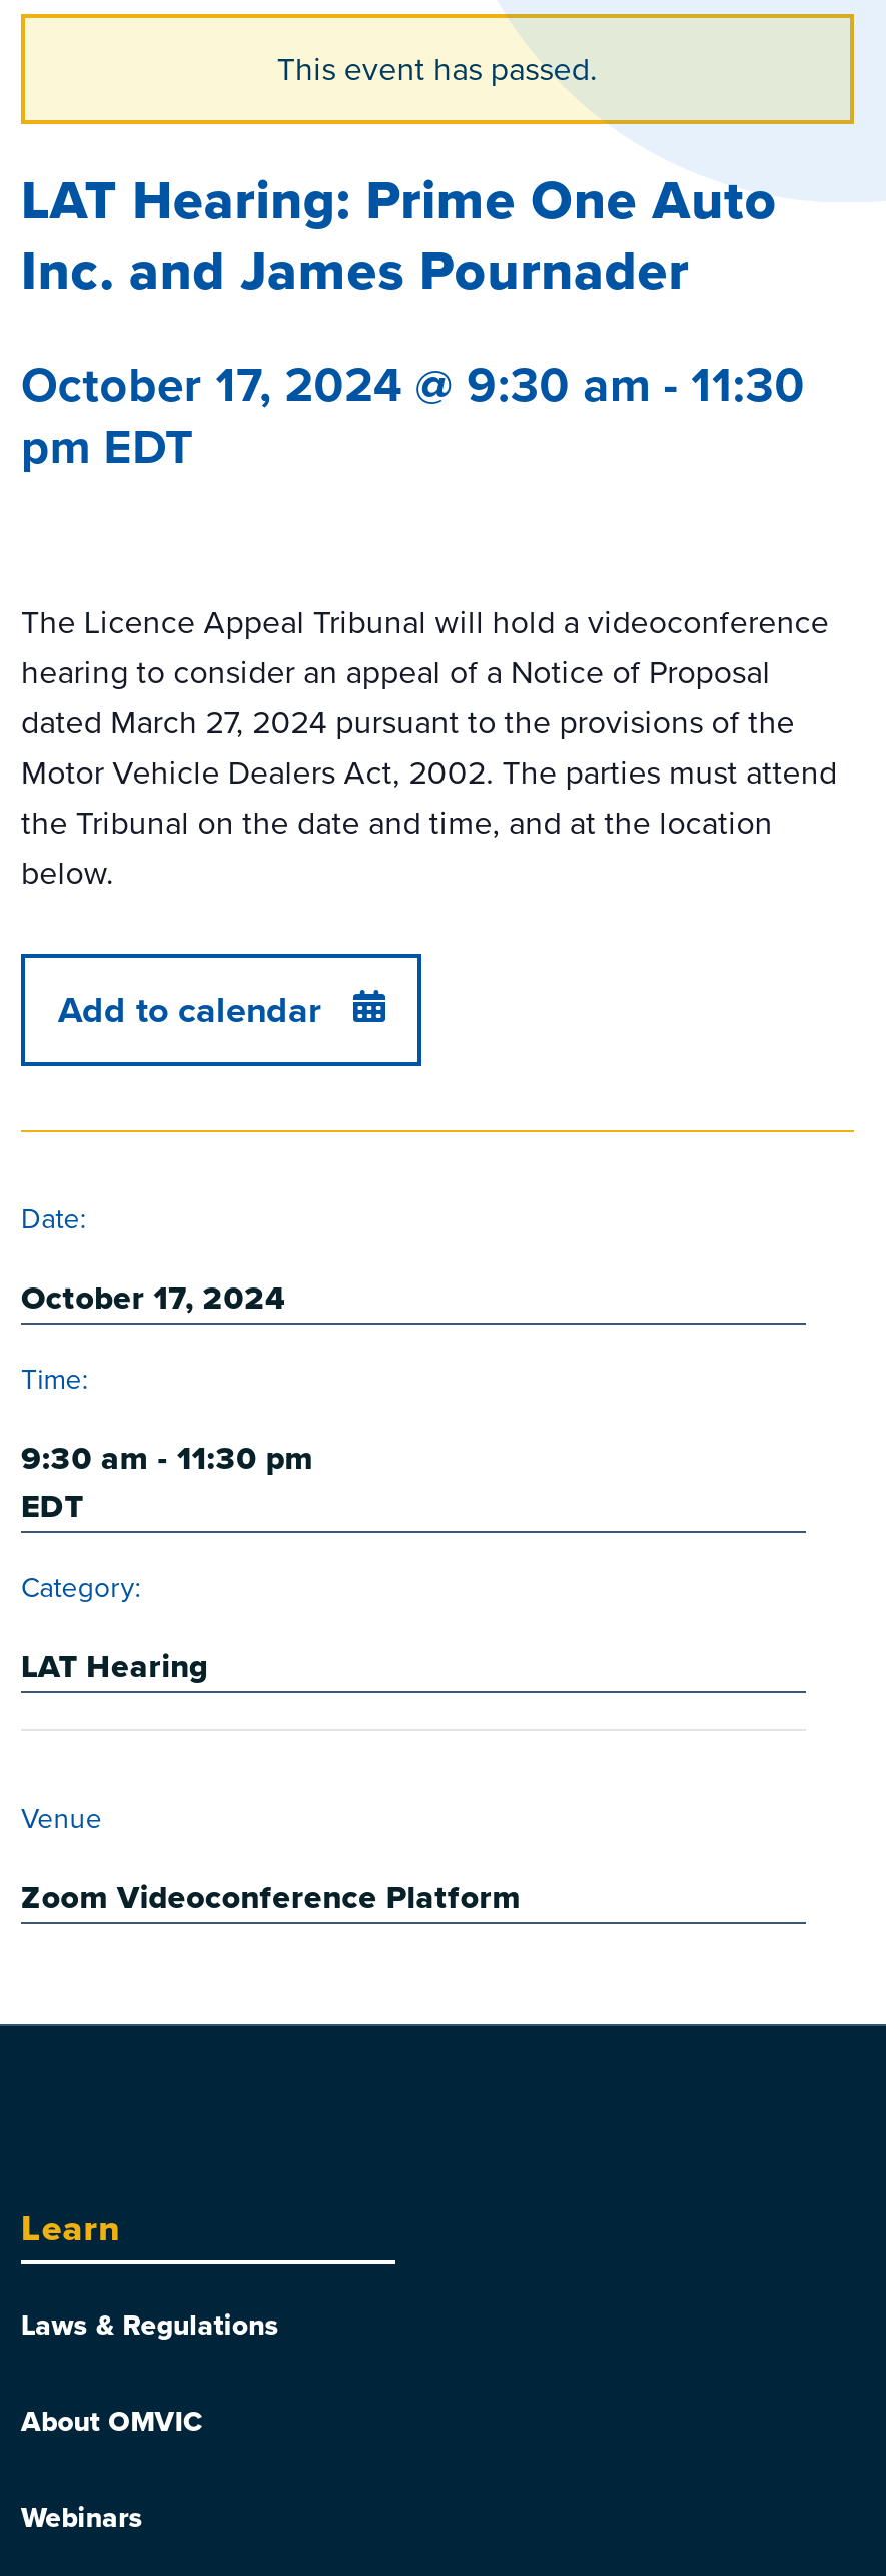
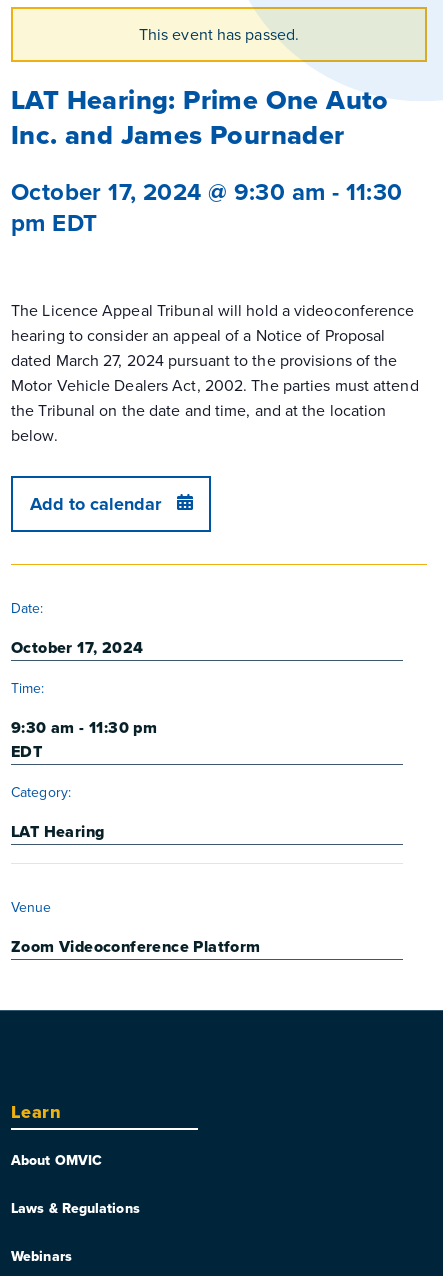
moved down: Laws & Regulations

moved up: About OMVIC
